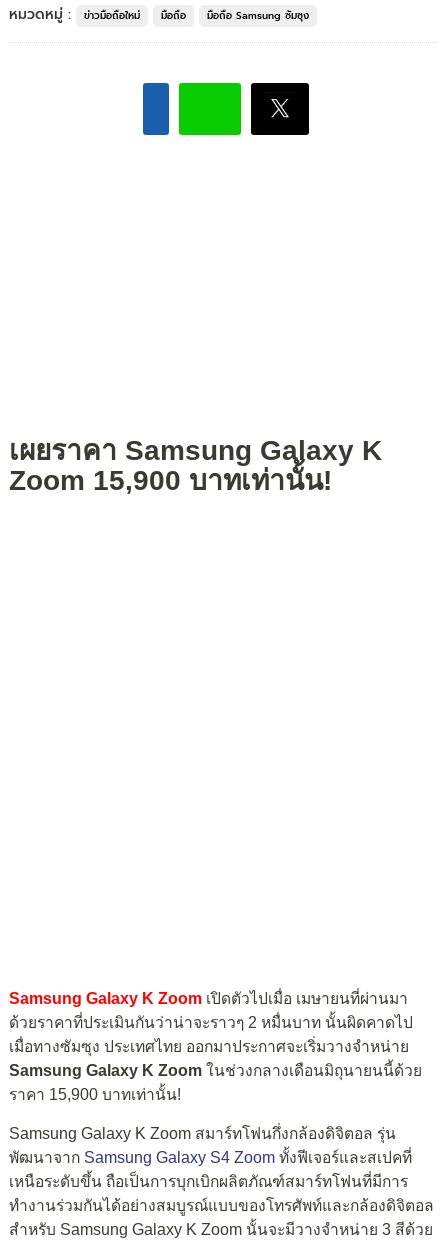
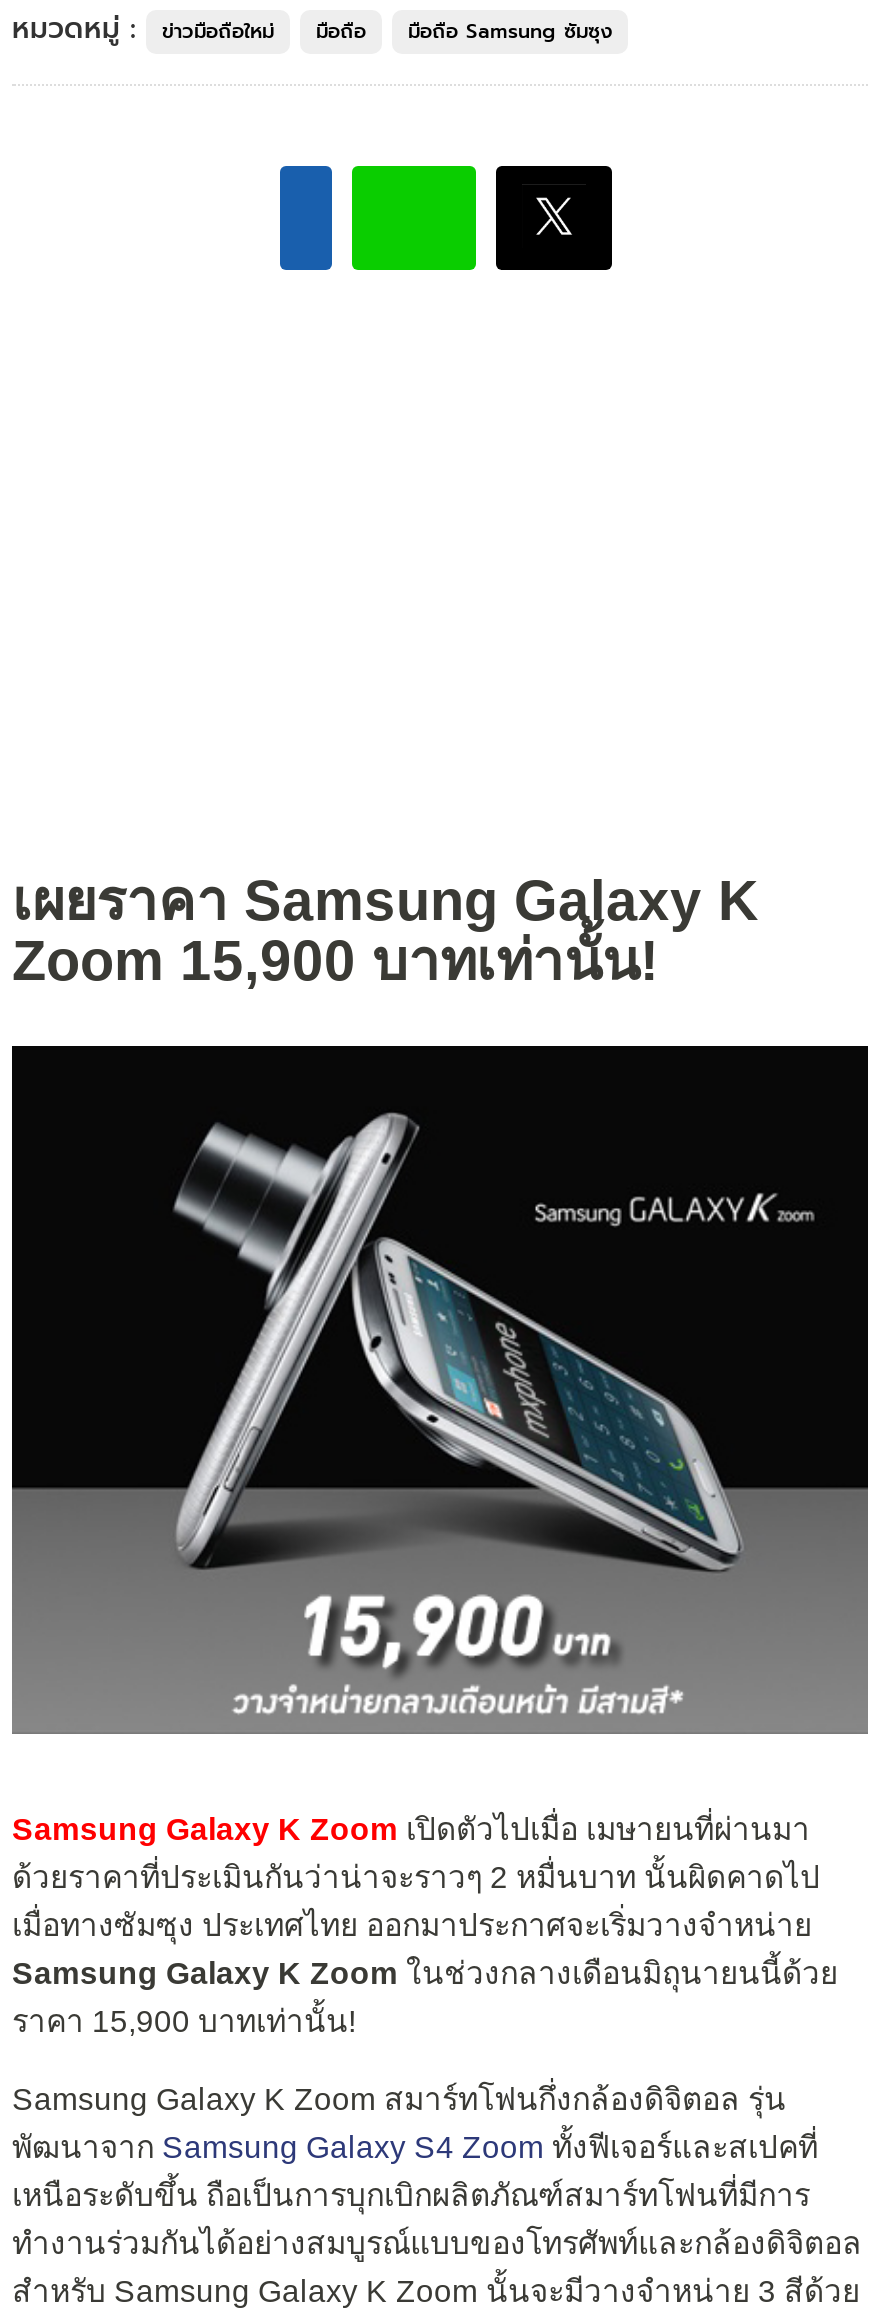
+ [image]
